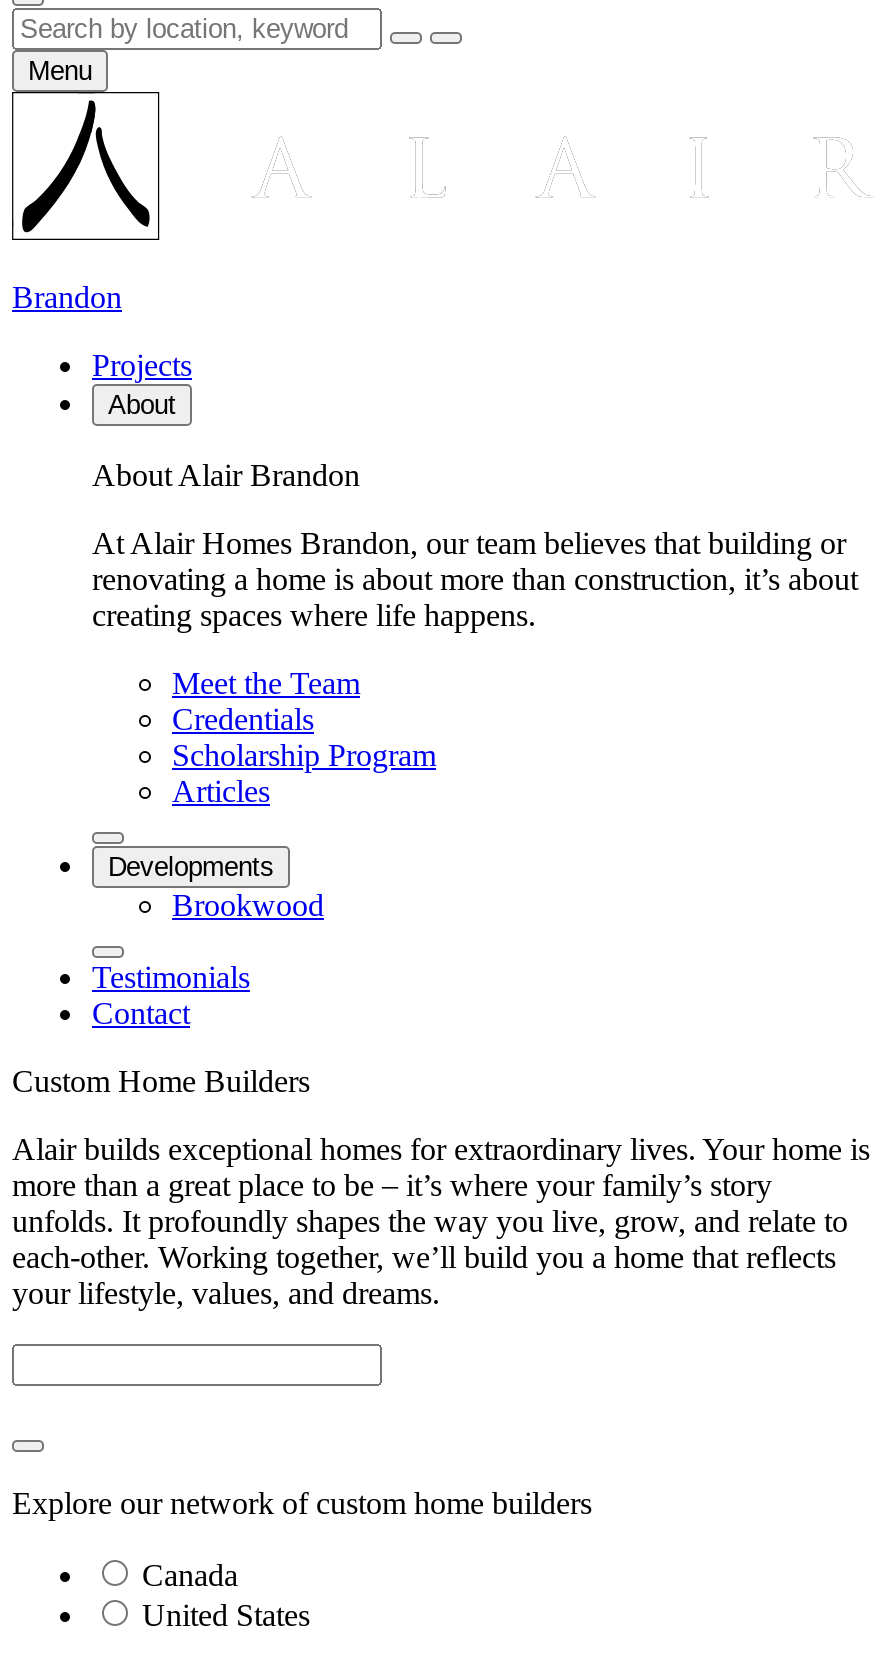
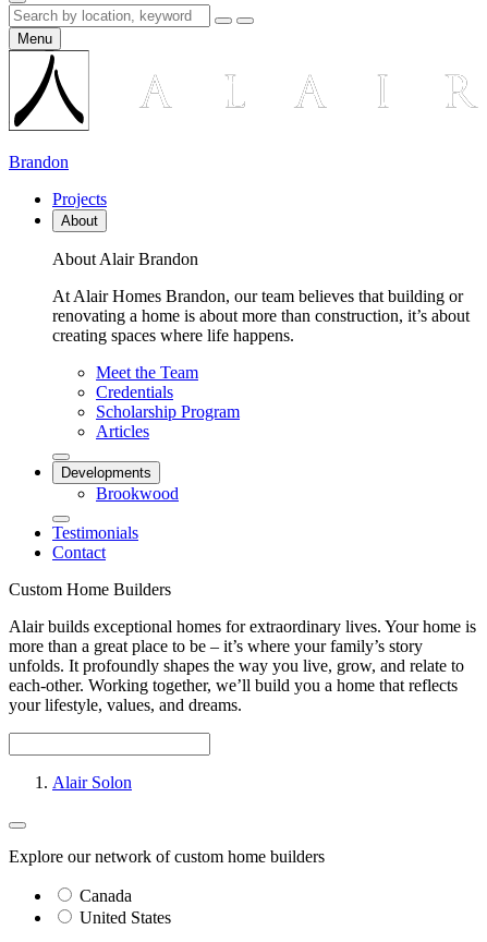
+ Alair Solon
